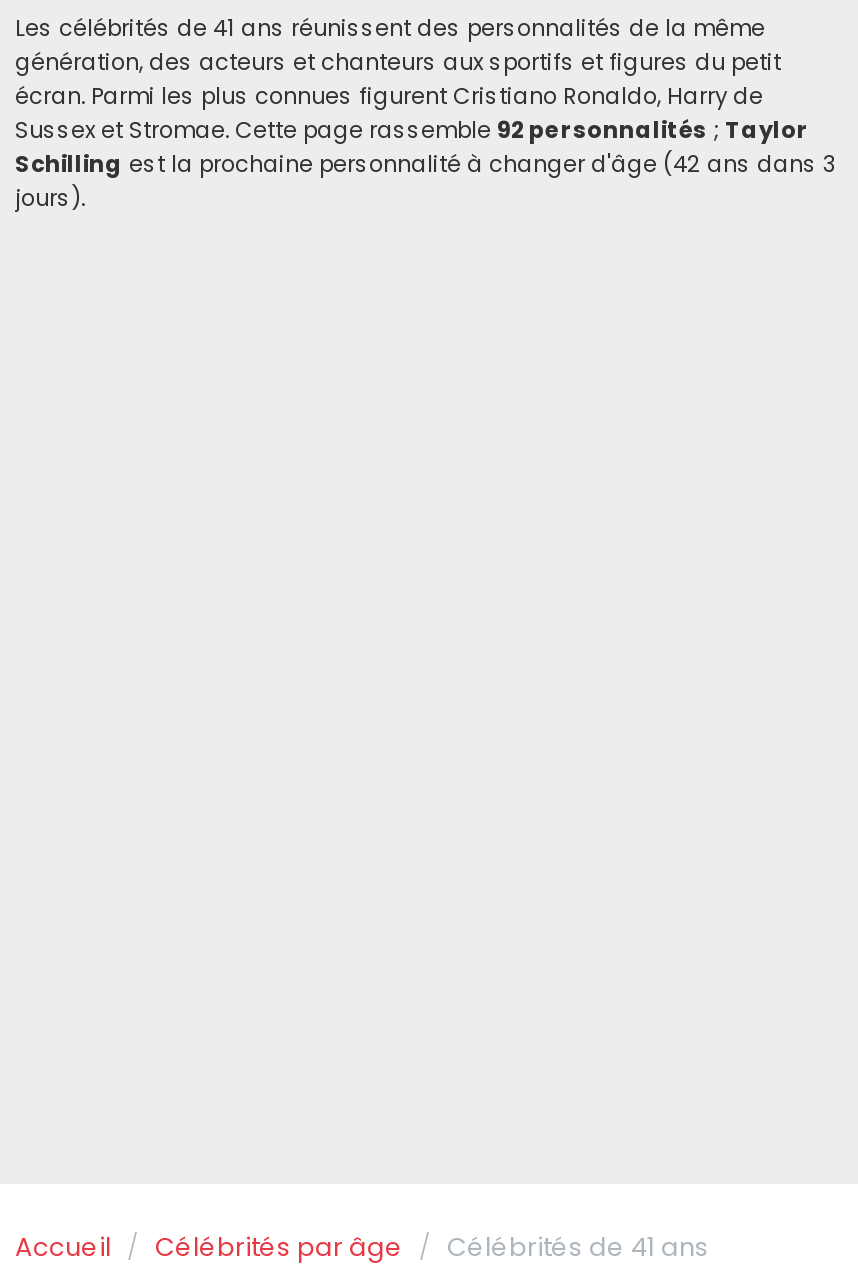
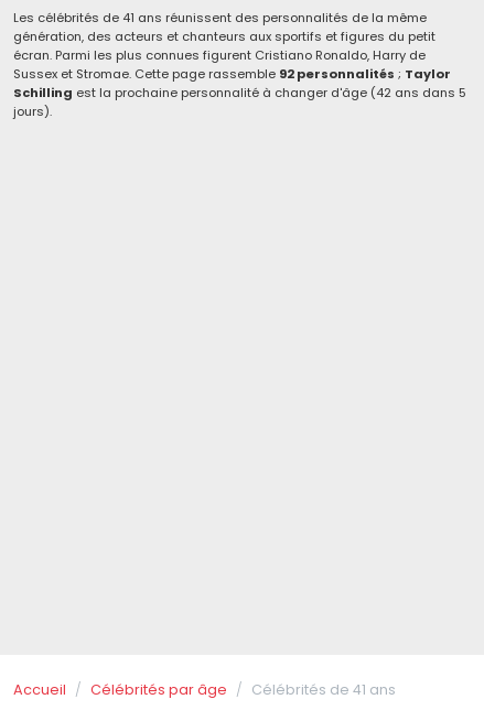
- Schilling est la prochaine personnalité à changer d'âge (42 ans dans 3
+ Schilling est la prochaine personnalité à changer d'âge (42 ans dans 5
